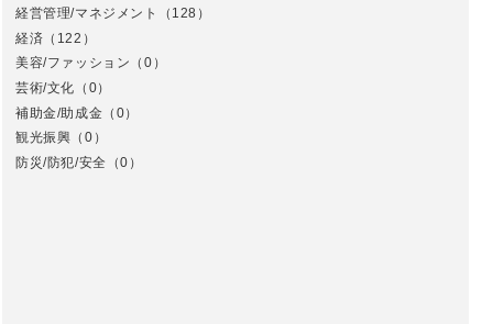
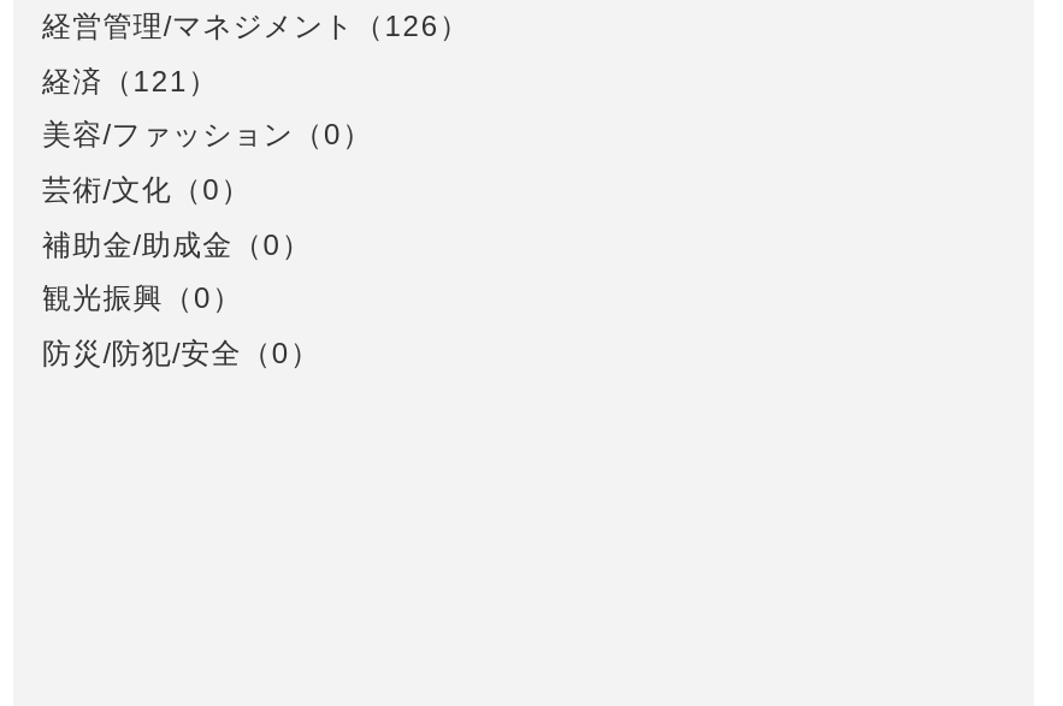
- 経営管理/マネジメント（128）
+ 経営管理/マネジメント（126）

- 経済（122）
+ 経済（121）
